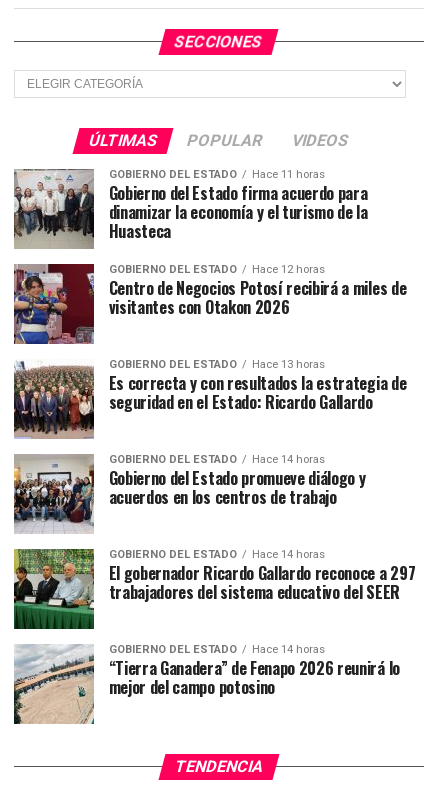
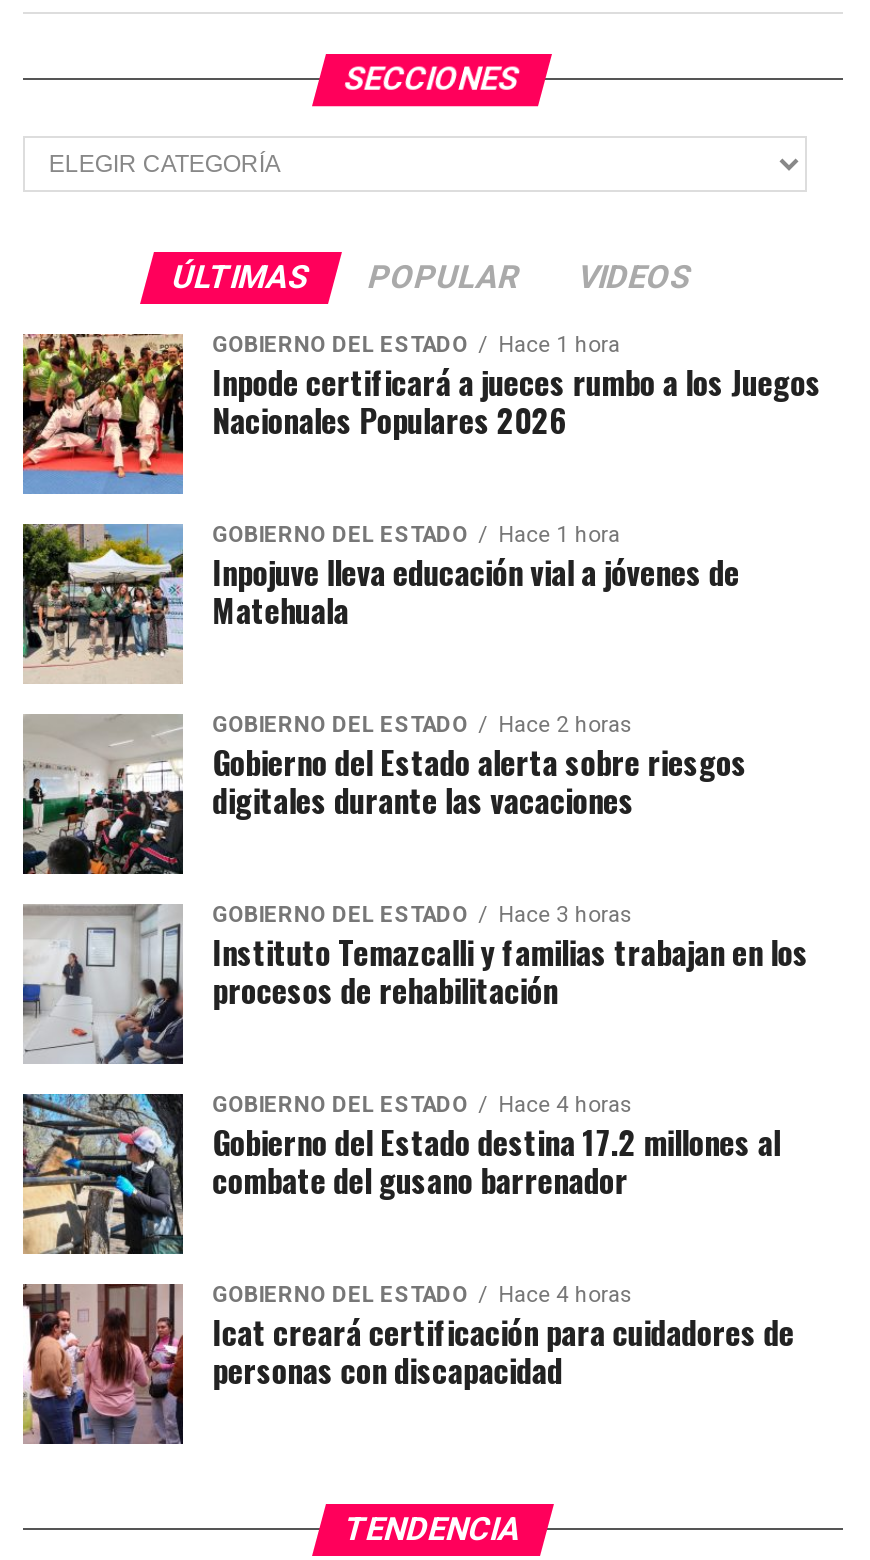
- [image]
- Hace 11 horas
- Gobierno del Estado firma acuerdo para
- dinamizar la economía y el turismo de la
- Huasteca
+ [image]
+ Hace 1 hora
+ Inpode certificará a jueces rumbo a los Juegos
+ Nacionales Populares 2026

- [image]
- Hace 12 horas
- Centro de Negocios Potosí recibirá a miles de
- visitantes con Otakon 2026
+ [image]
+ Hace 1 hora
+ Inpojuve lleva educación vial a jóvenes de
+ Matehuala

- [image]
- Hace 13 horas
- Es correcta y con resultados la estrategia de
- seguridad en el Estado: Ricardo Gallardo
+ [image]
+ Hace 2 horas
+ Gobierno del Estado alerta sobre riesgos
+ digitales durante las vacaciones

- [image]
- Hace 14 horas
- Gobierno del Estado promueve diálogo y
- acuerdos en los centros de trabajo
+ [image]
+ Hace 3 horas
+ Instituto Temazcalli y familias trabajan en los
+ procesos de rehabilitación

- [image]
- Hace 14 horas
- El gobernador Ricardo Gallardo reconoce a 297
- trabajadores del sistema educativo del SEER
+ [image]
+ Hace 4 horas
+ Gobierno del Estado destina 17.2 millones al
+ combate del gusano barrenador

- [image]
- Hace 14 horas
- “Tierra Ganadera” de Fenapo 2026 reunirá lo
- mejor del campo potosino
+ [image]
+ Hace 4 horas
+ Icat creará certificación para cuidadores de
+ personas con discapacidad
